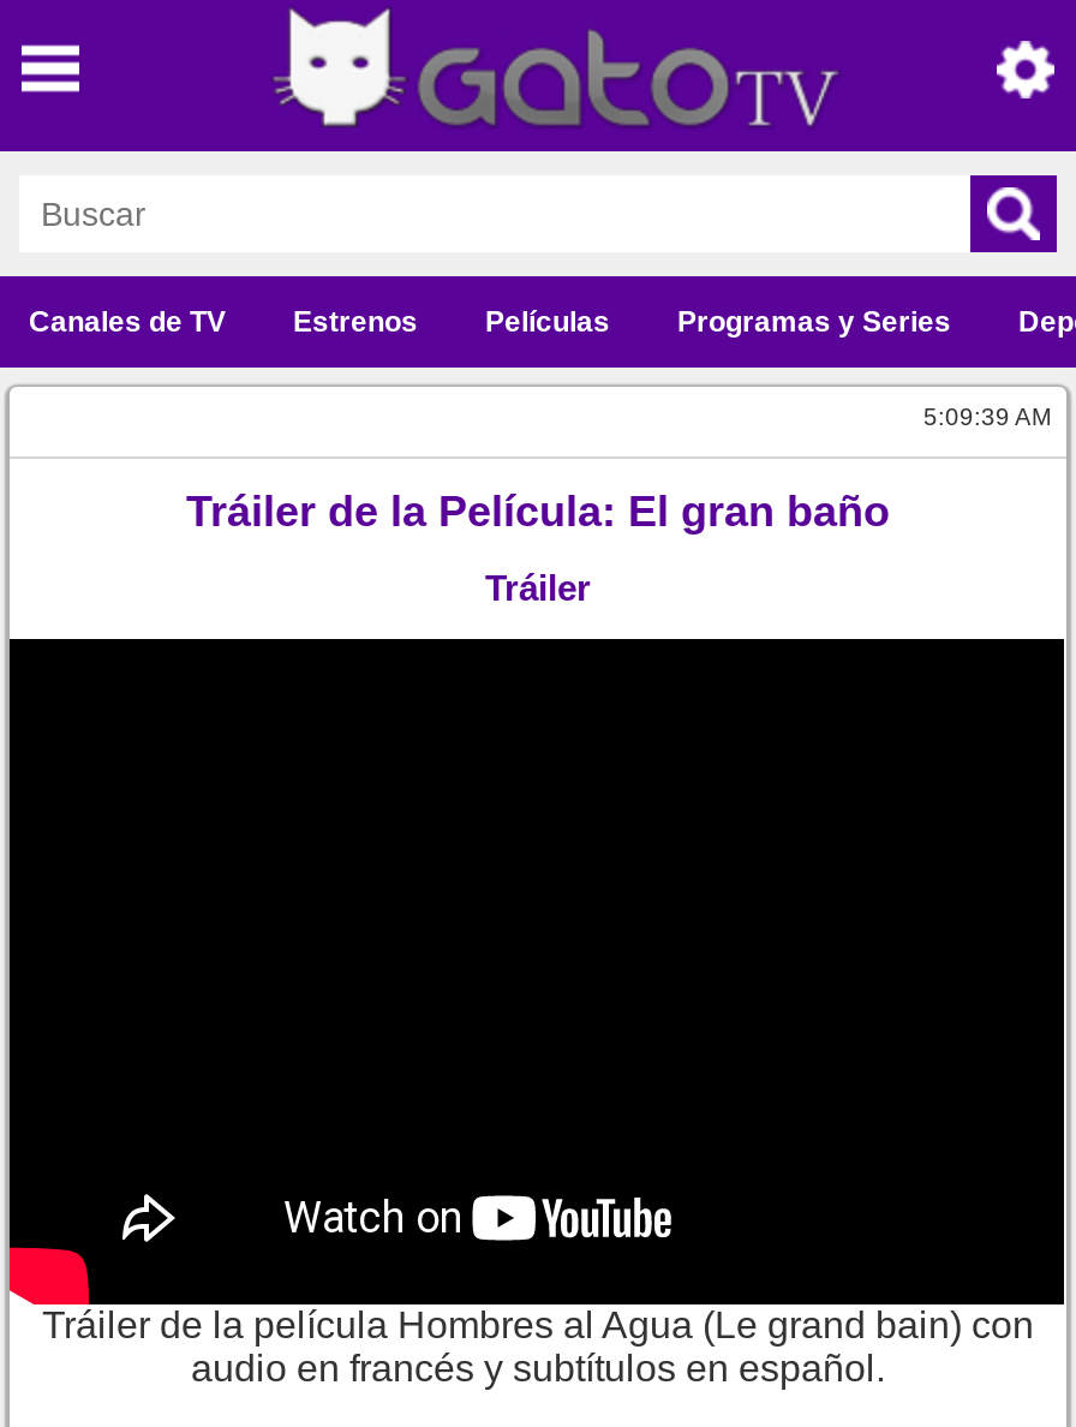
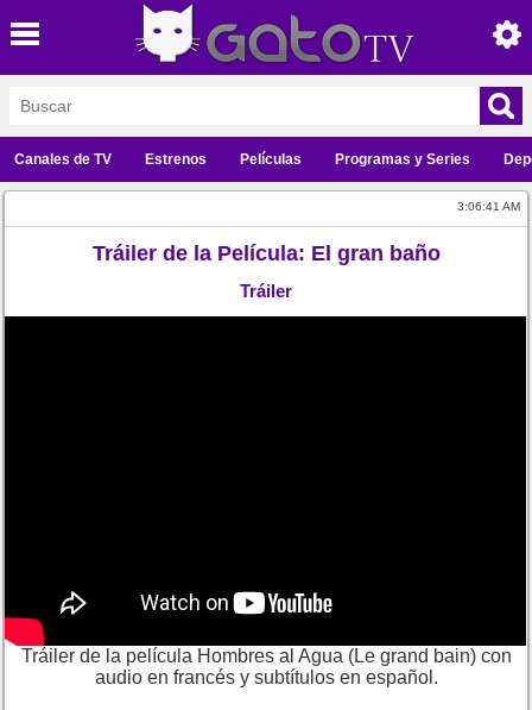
- 5:09:39 AM
+ 3:06:41 AM
